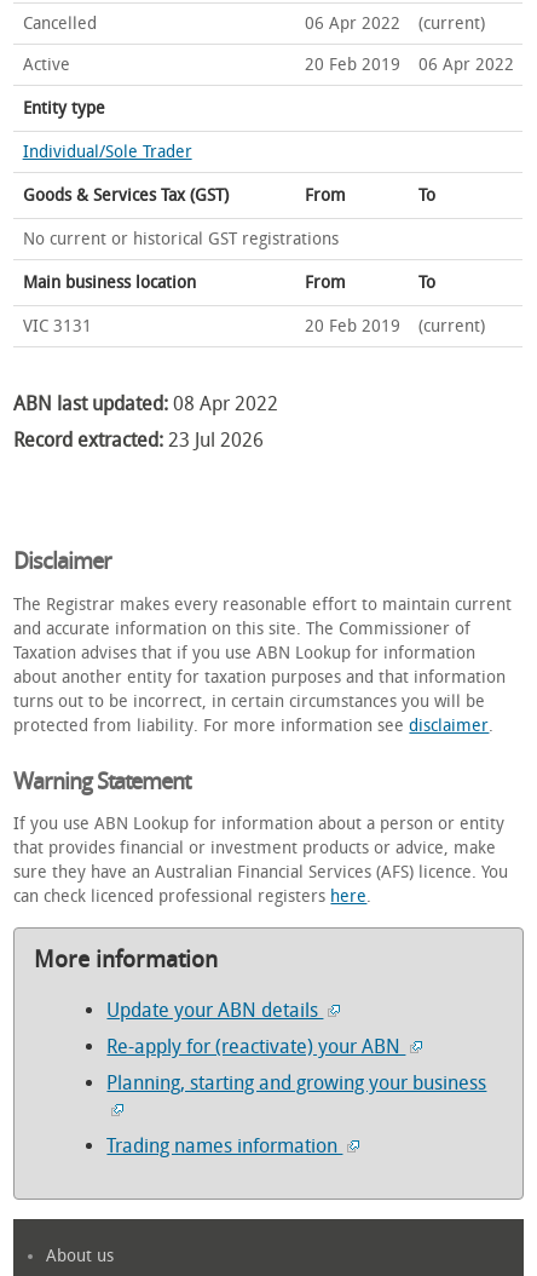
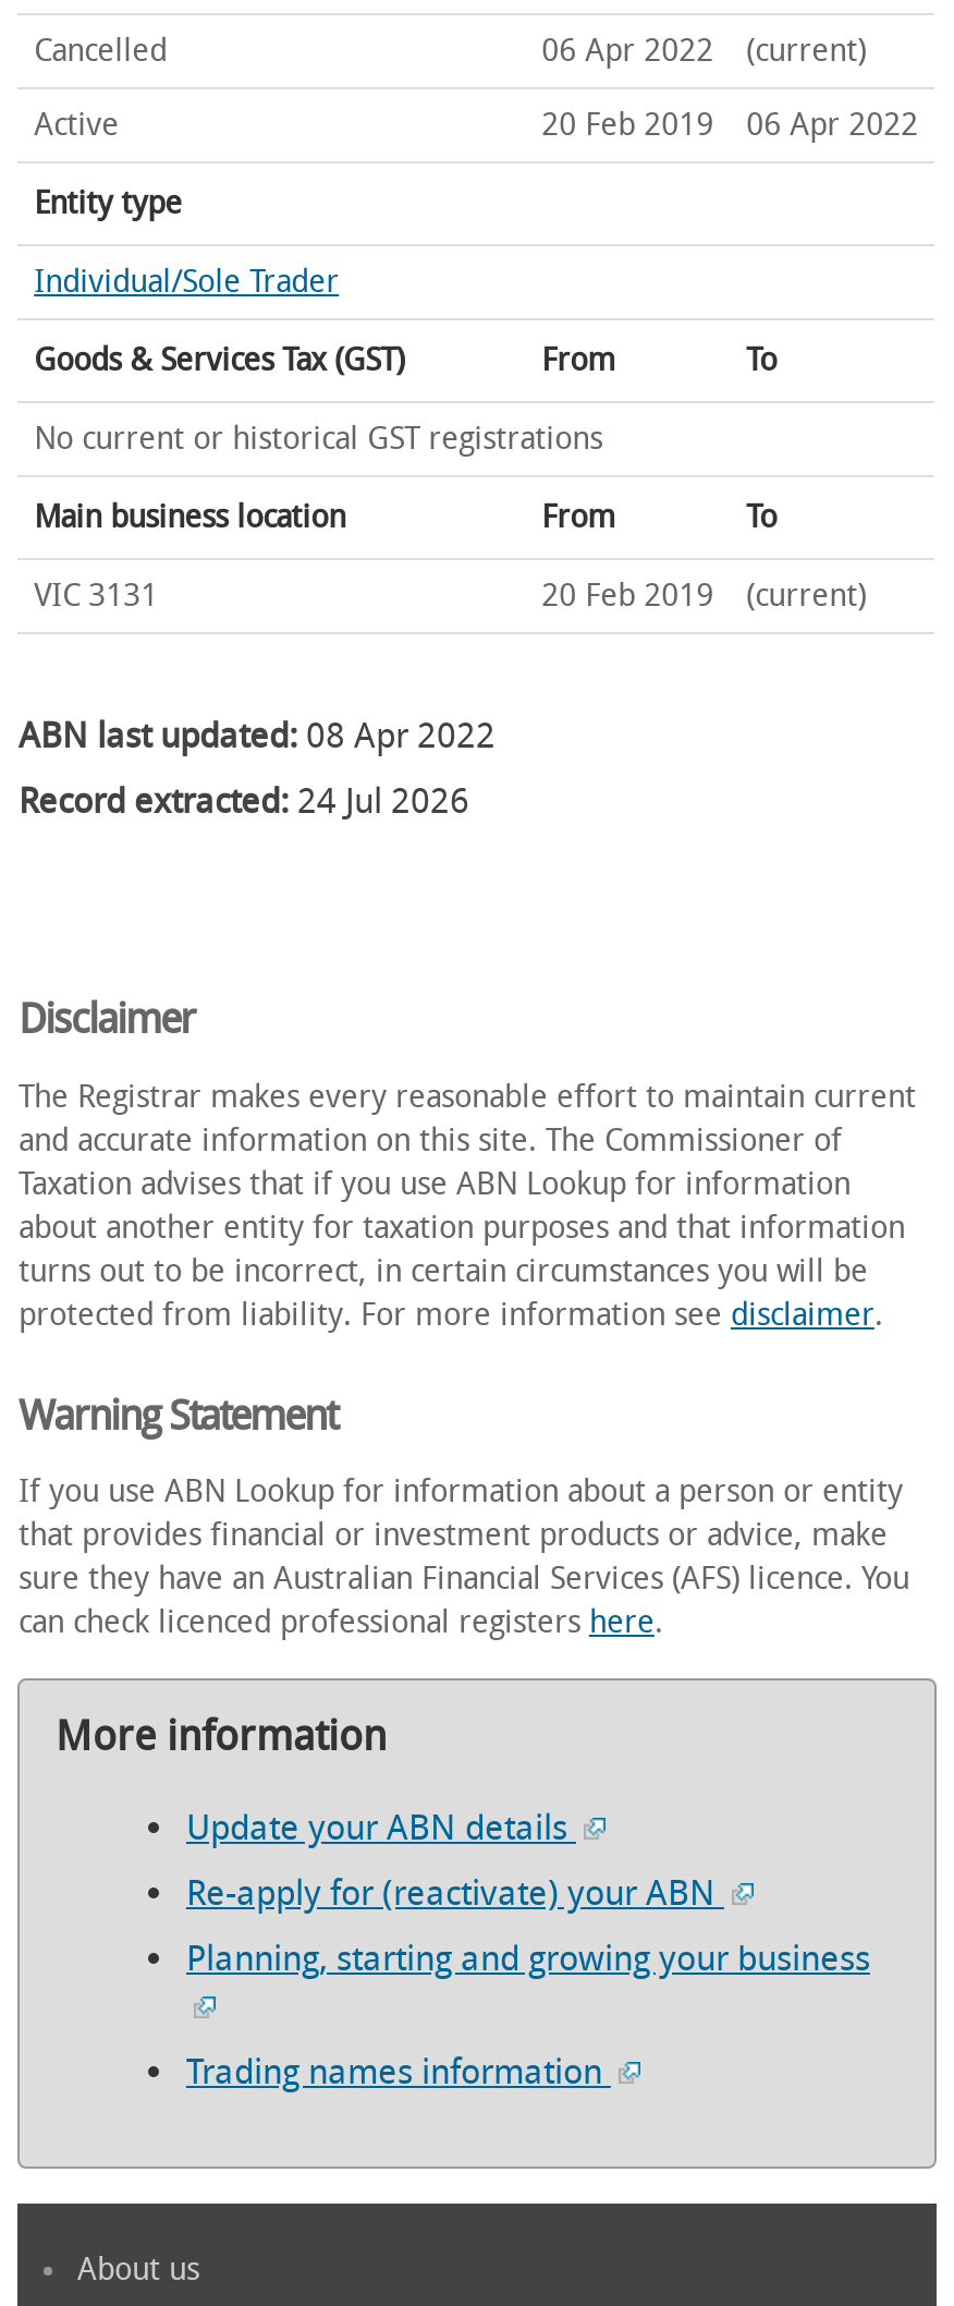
- Record extracted: 23 Jul 2026
+ Record extracted: 24 Jul 2026
